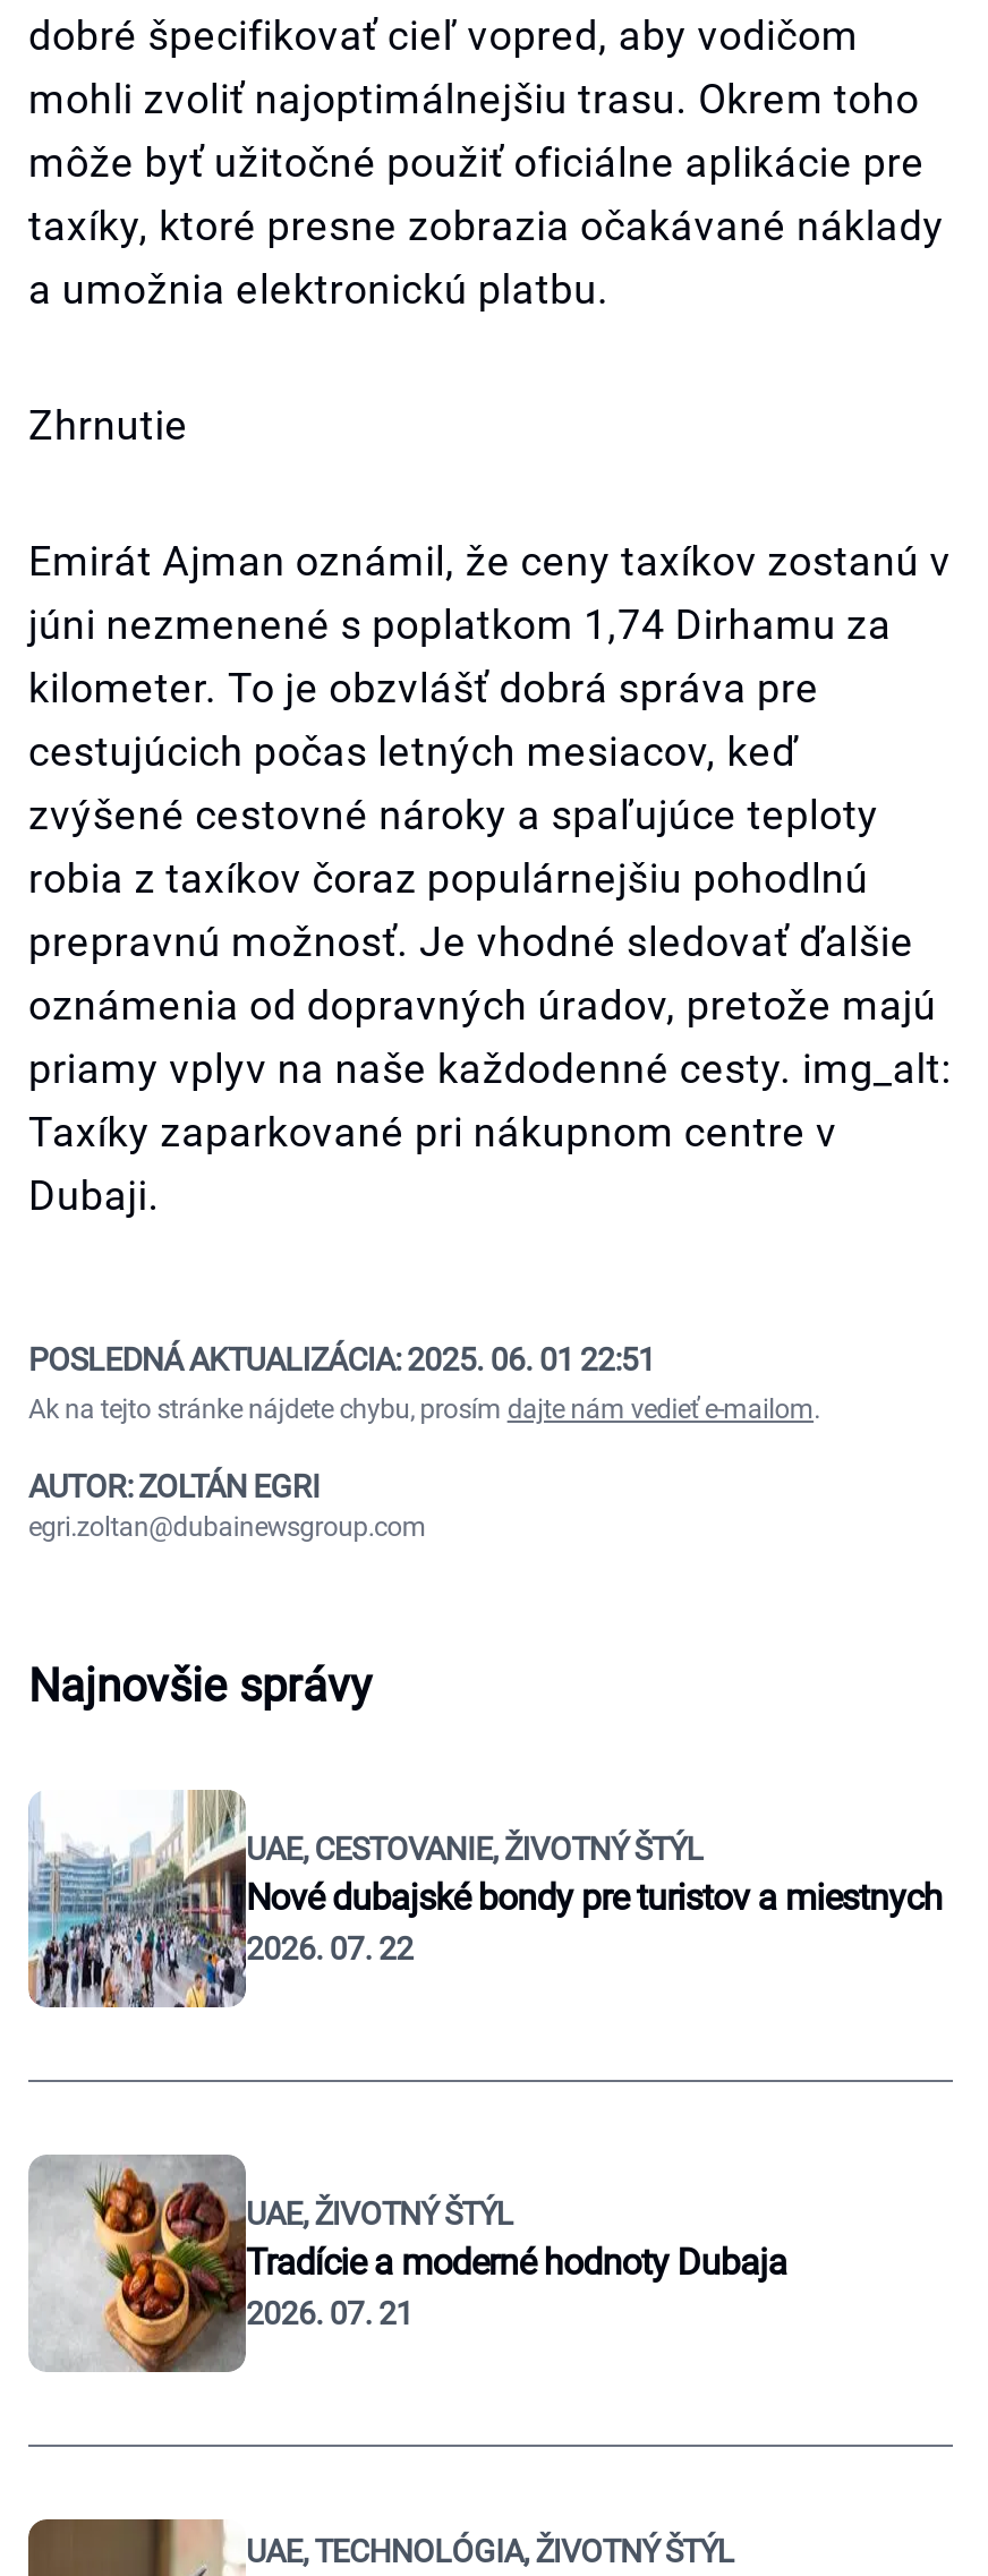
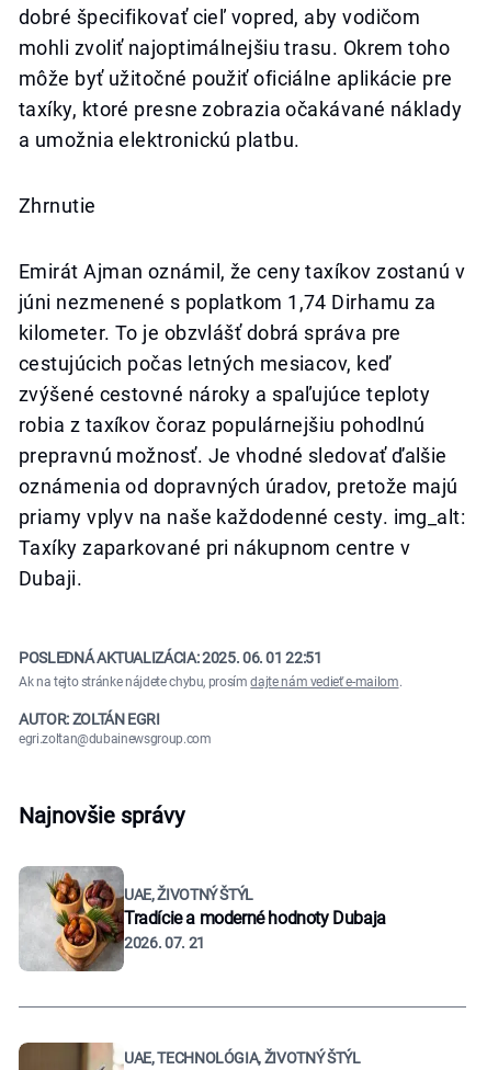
- [image]
- UAE, CESTOVANIE, ŽIVOTNÝ ŠTÝL
- Nové dubajské bondy pre turistov a miestnych
- 2026. 07. 22
